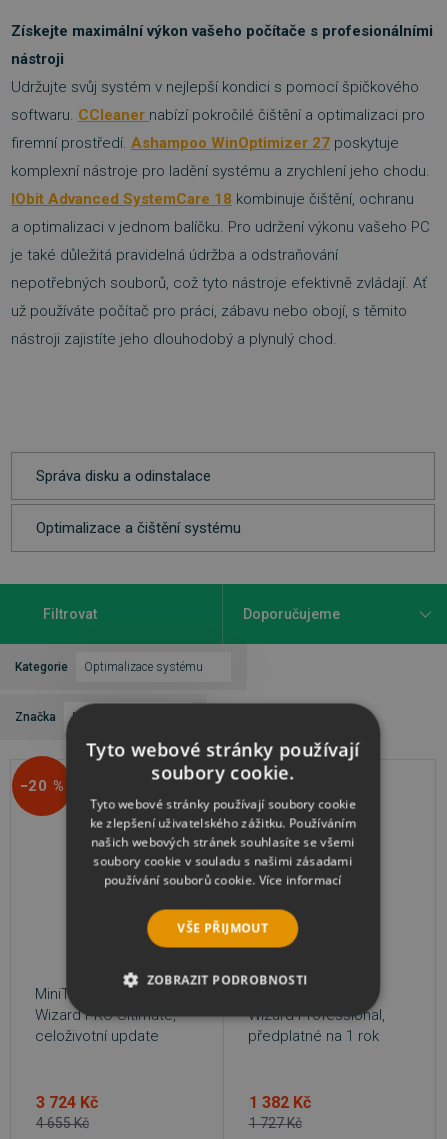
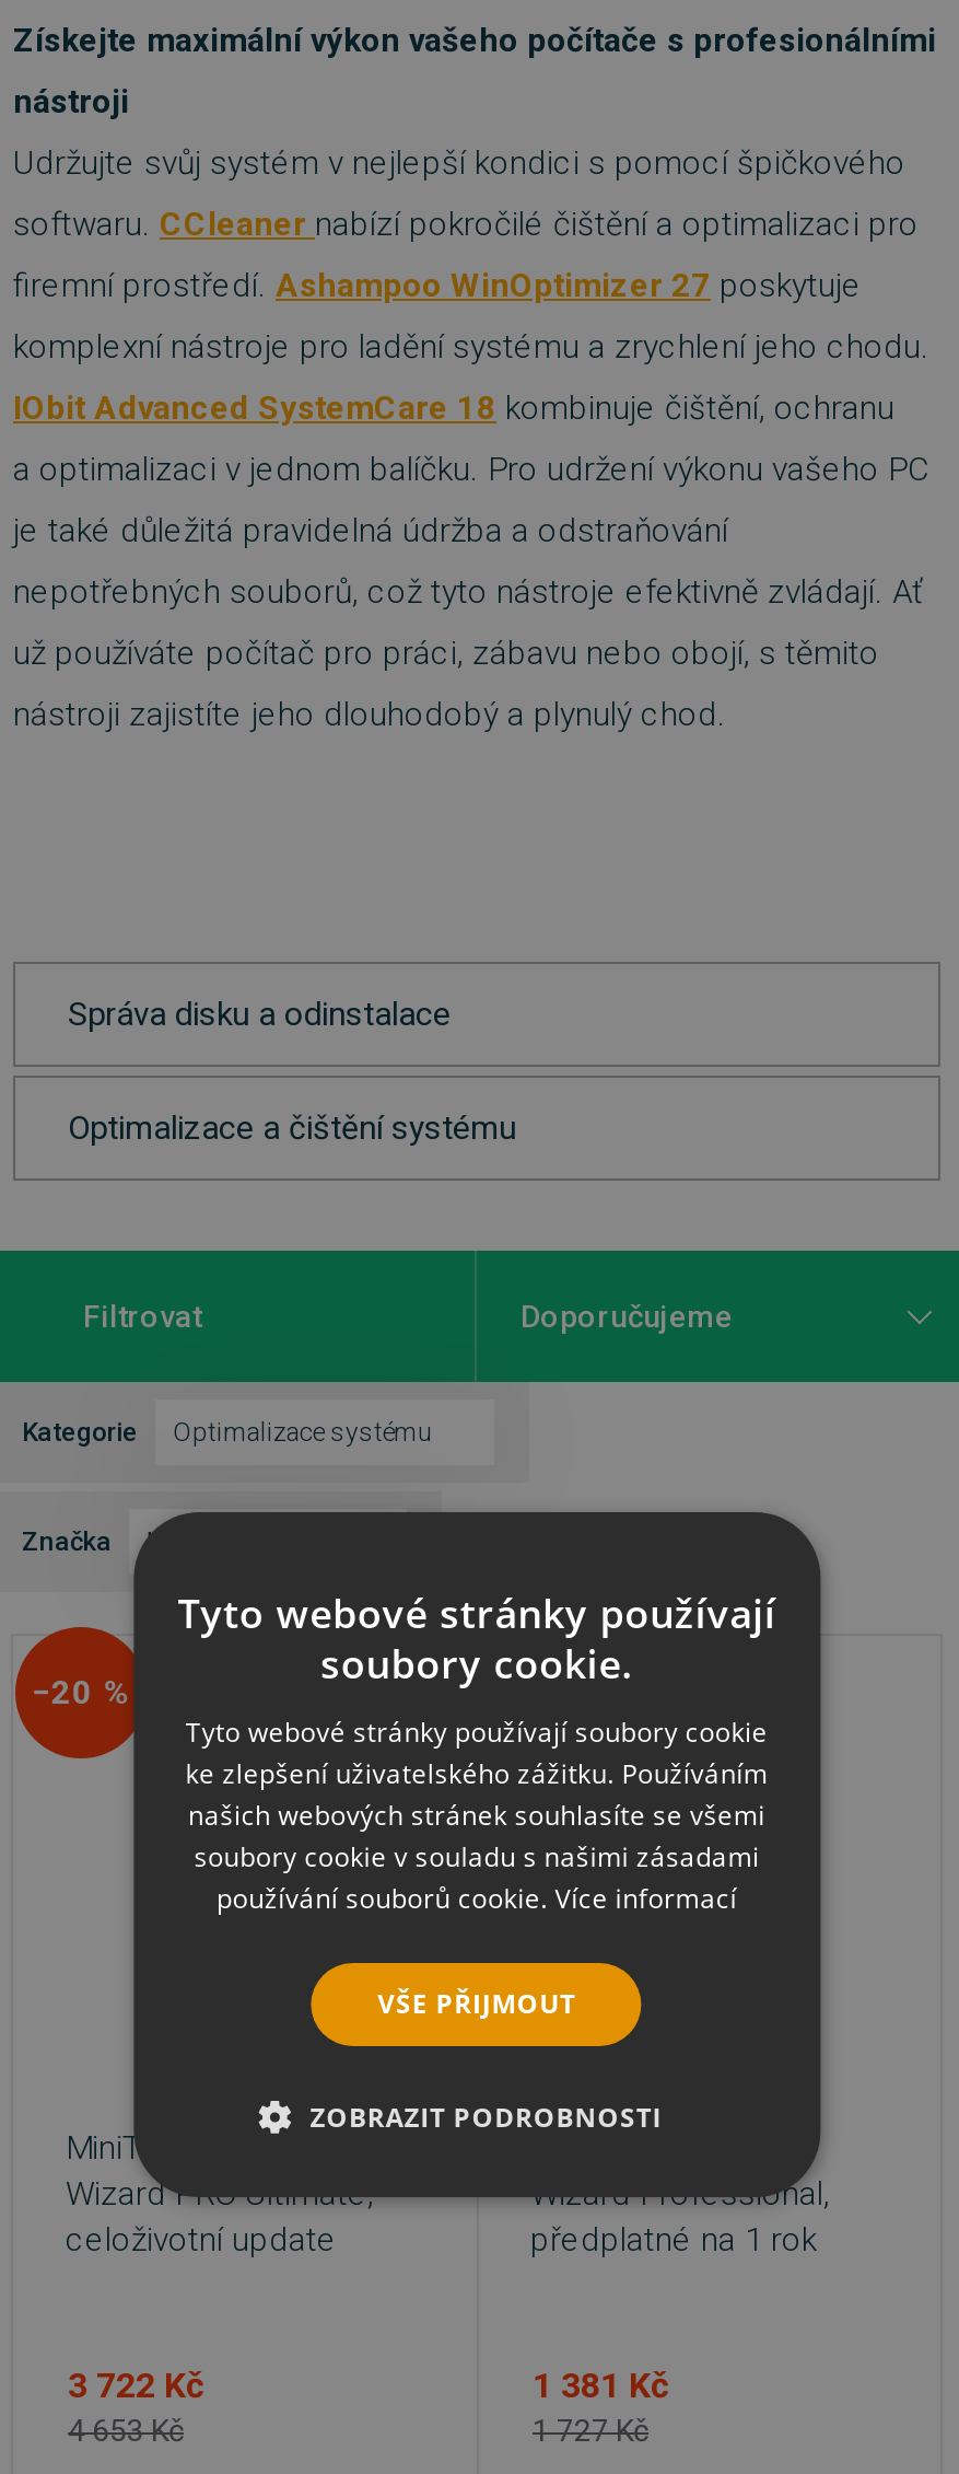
- 3 724 Kč
+ 3 722 Kč

- 1 382 Kč
+ 1 381 Kč

- 4 655 Kč
+ 4 653 Kč
